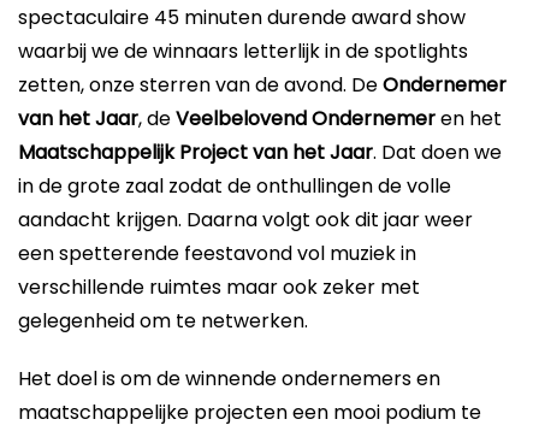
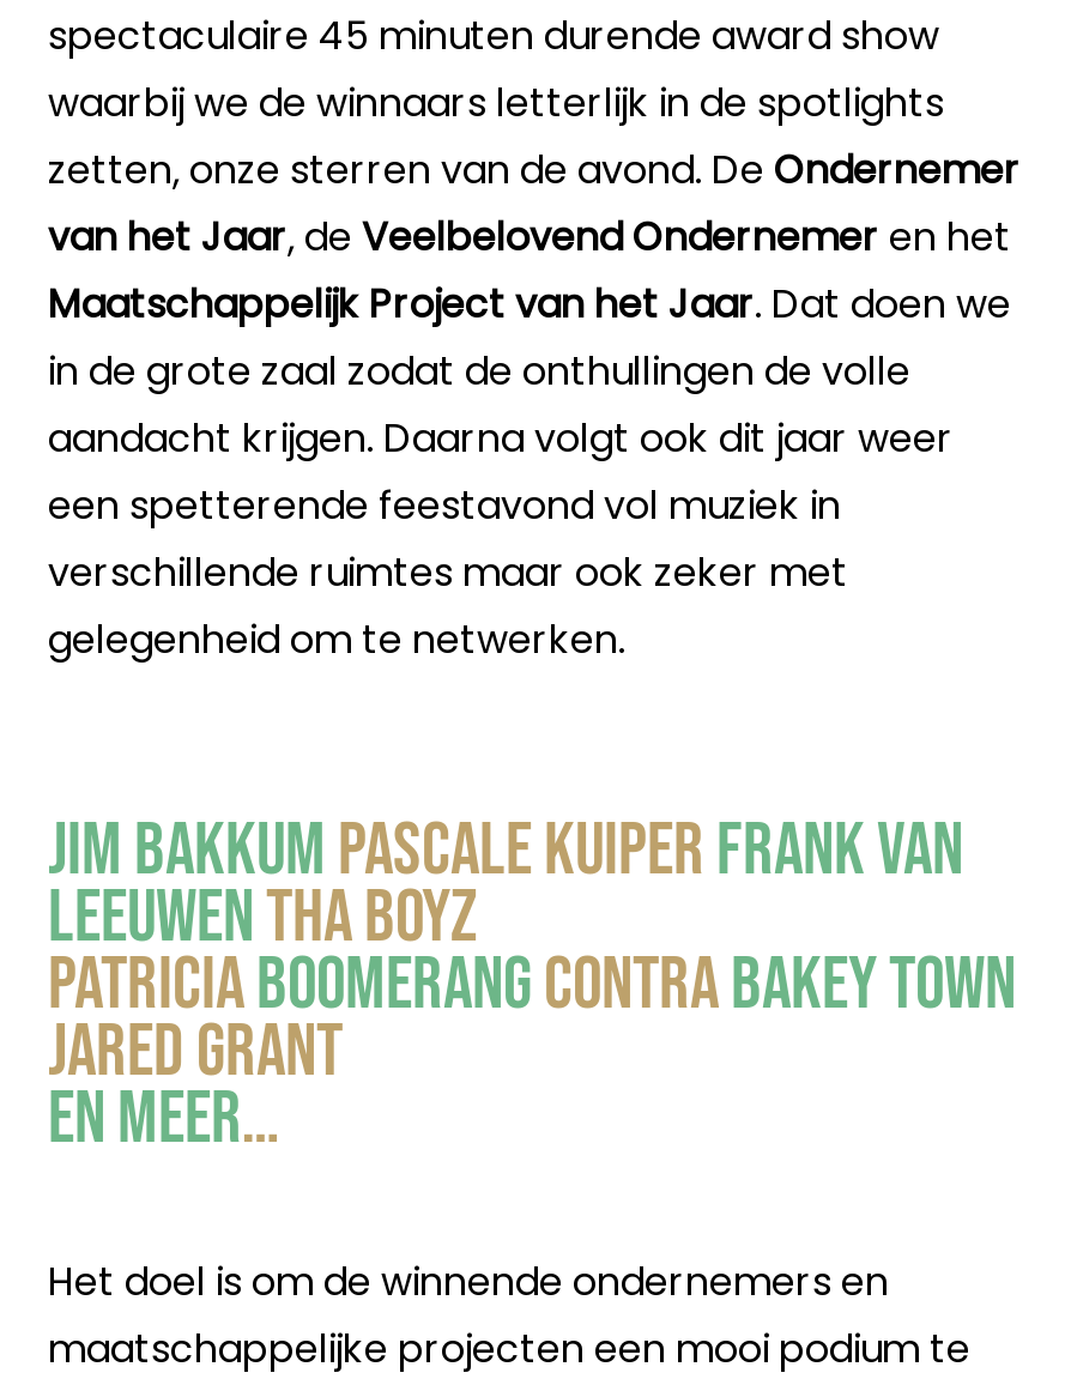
+ JIM BAKKUM PASCALE KUIPER FRANK VAN
+ LEEUWENTHA BOYZ
+ PATRICIA BOOMERANG CONTRABAKEY TOWN
+ JARED GRANT
+ EN MEER…
